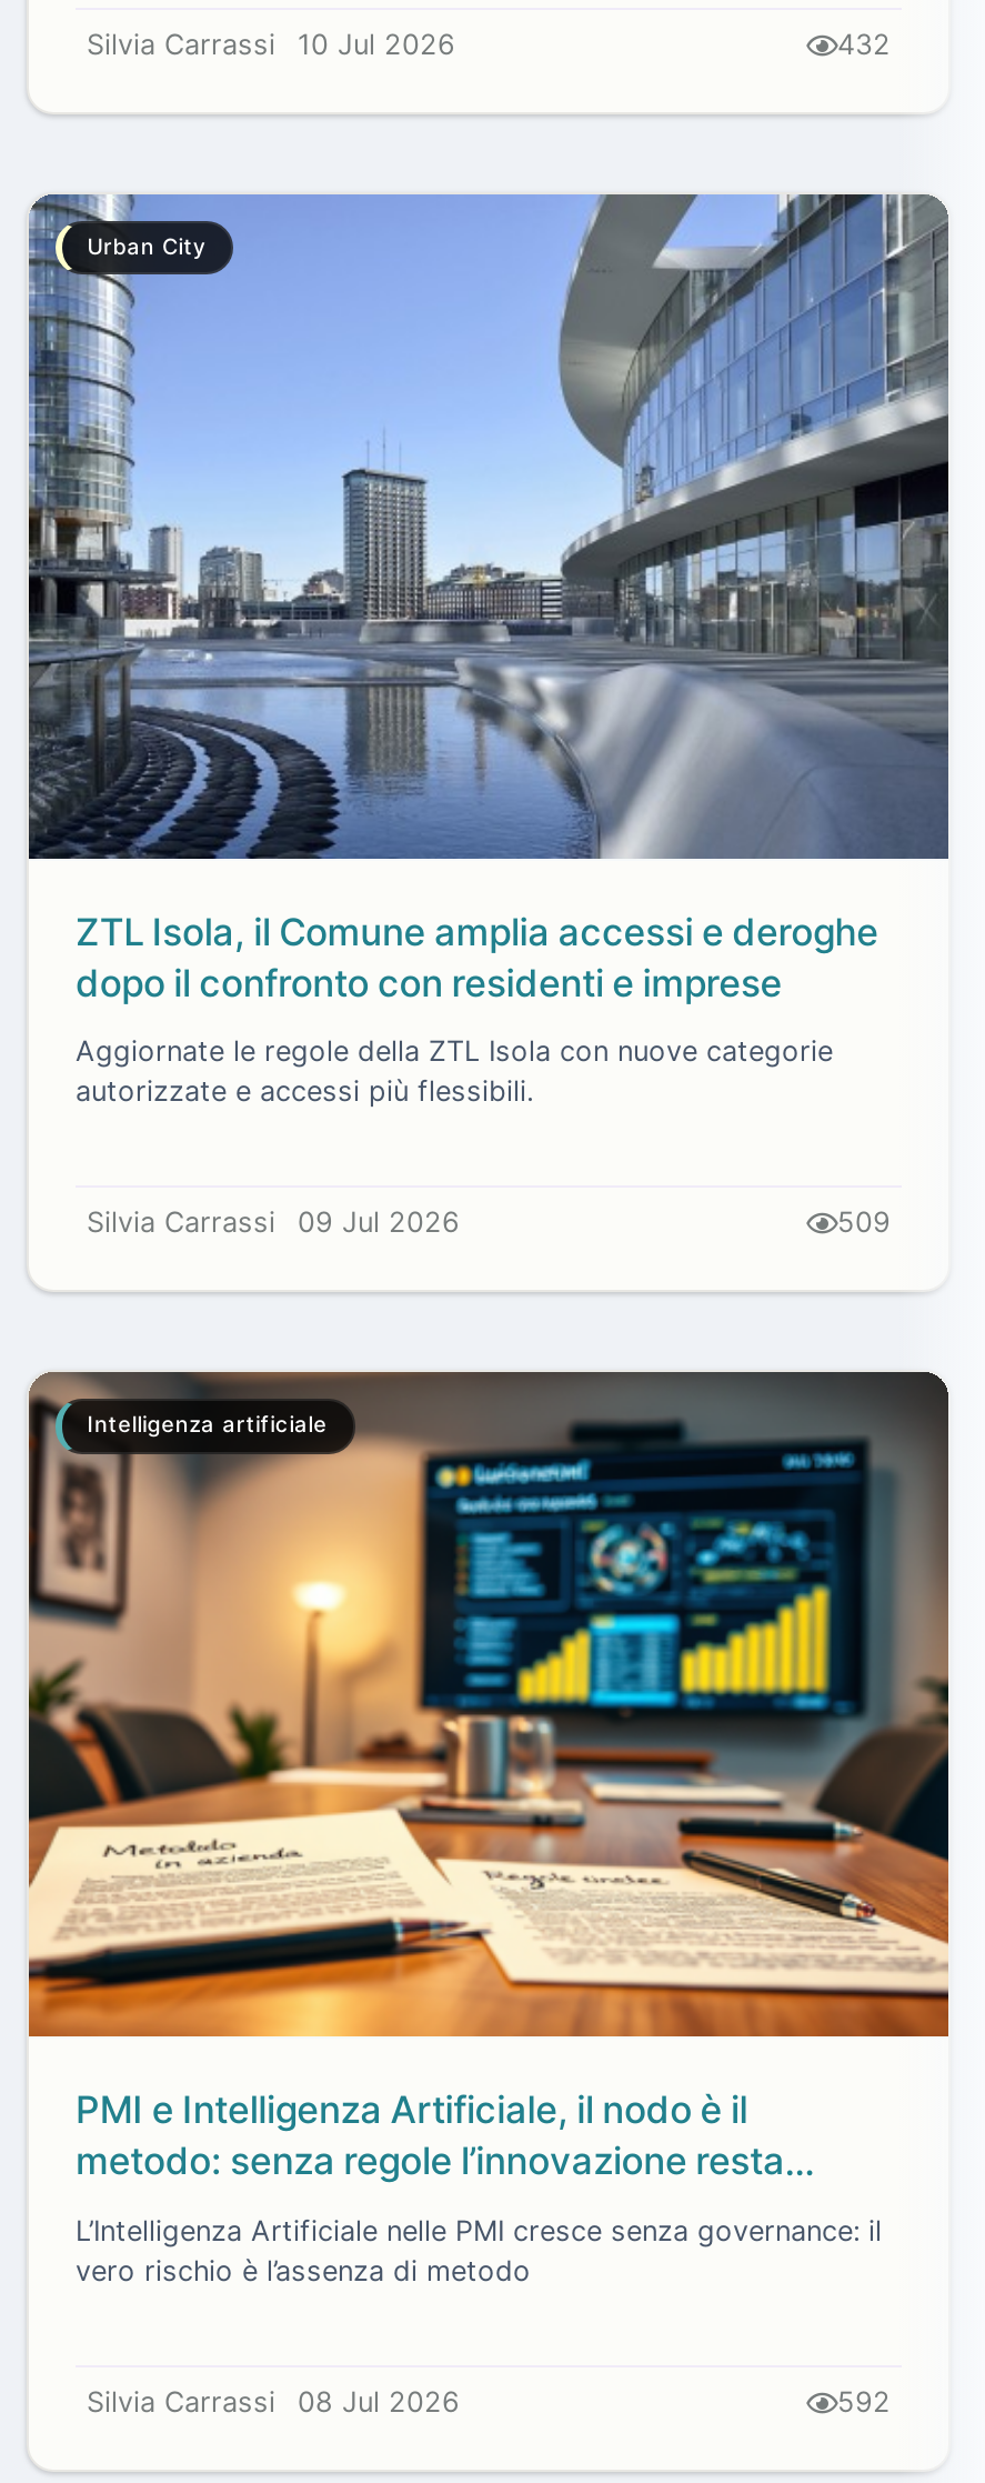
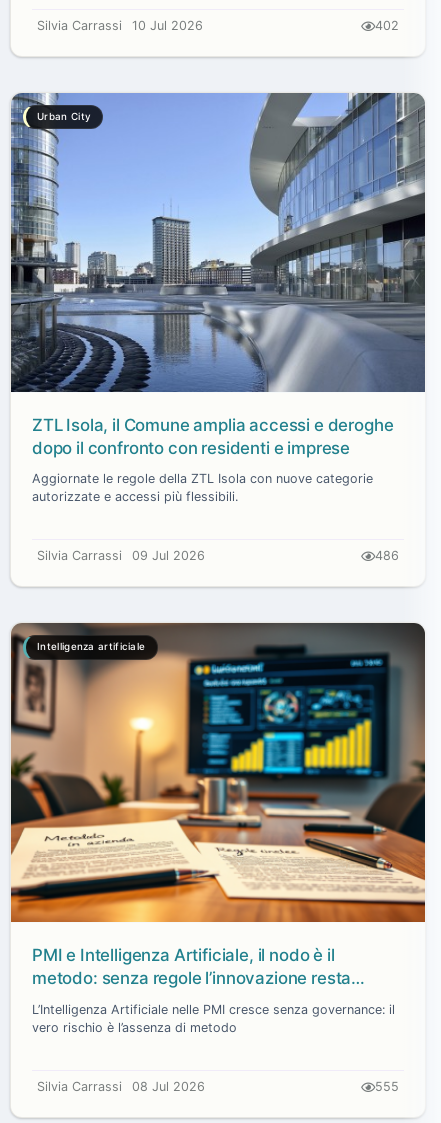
- 432
+ 402

- 509
+ 486

- 592
+ 555
